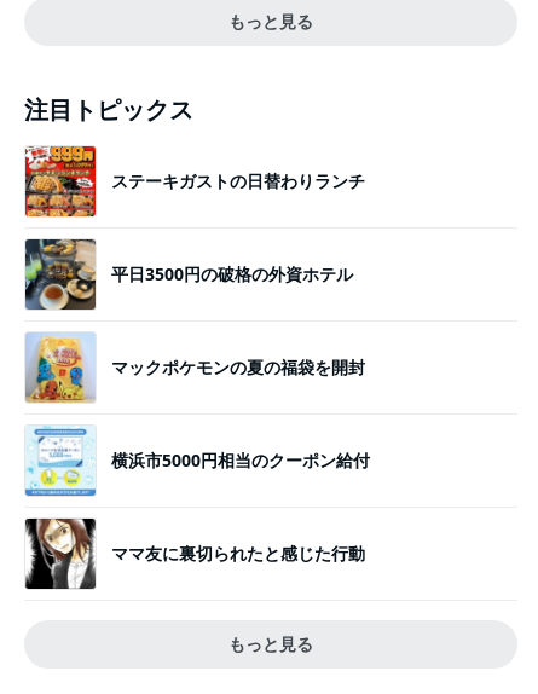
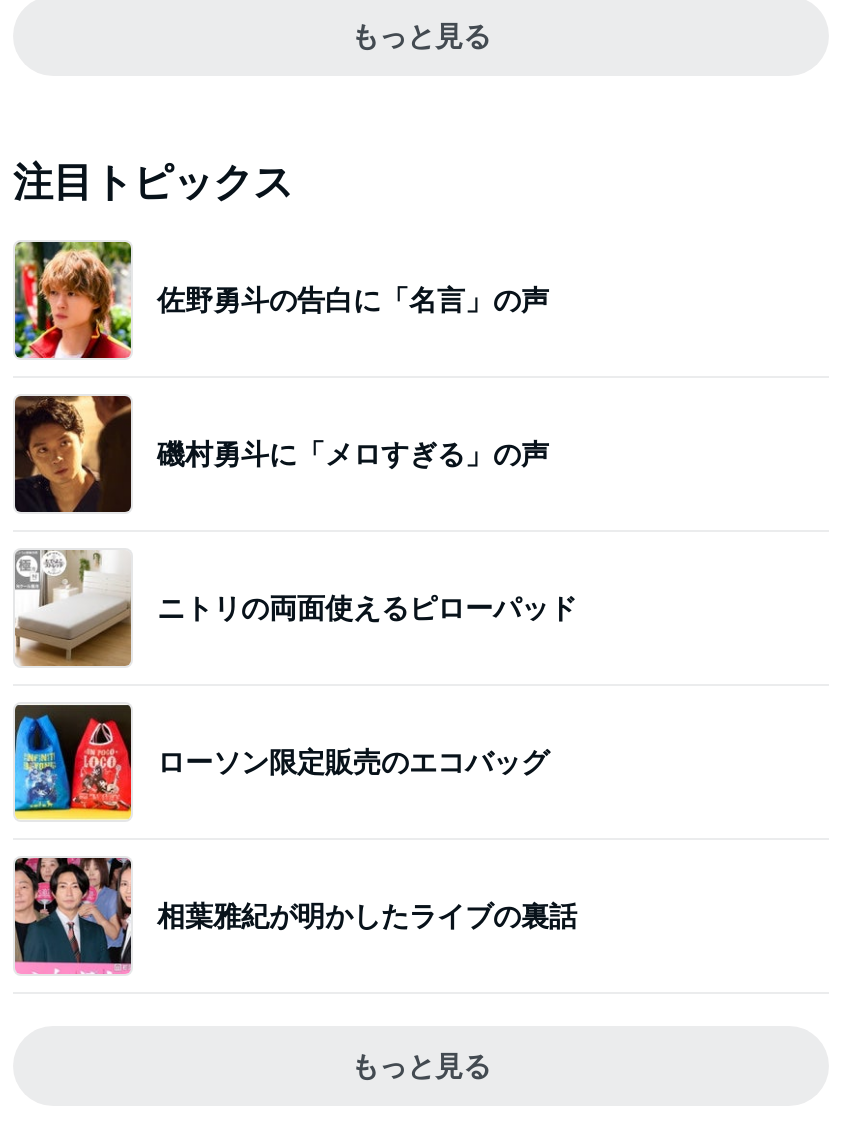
- [image]
- ステーキガストの日替わりランチ
+ [image]
+ 佐野勇斗の告白に「名言」の声

- [image]
- 平日3500円の破格の外資ホテル
+ [image]
+ 磯村勇斗に「メロすぎる」の声

- [image]
- マックポケモンの夏の福袋を開封
+ [image]
+ ニトリの両面使えるピローパッド

- [image]
- 横浜市5000円相当のクーポン給付
+ [image]
+ ローソン限定販売のエコバッグ

- [image]
- ママ友に裏切られたと感じた行動
+ [image]
+ 相葉雅紀が明かしたライブの裏話
